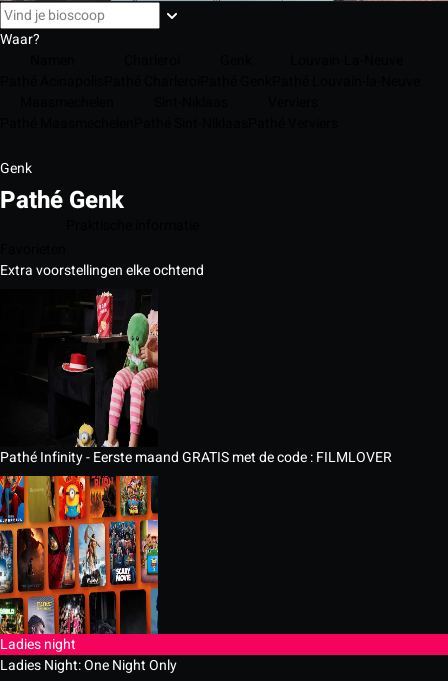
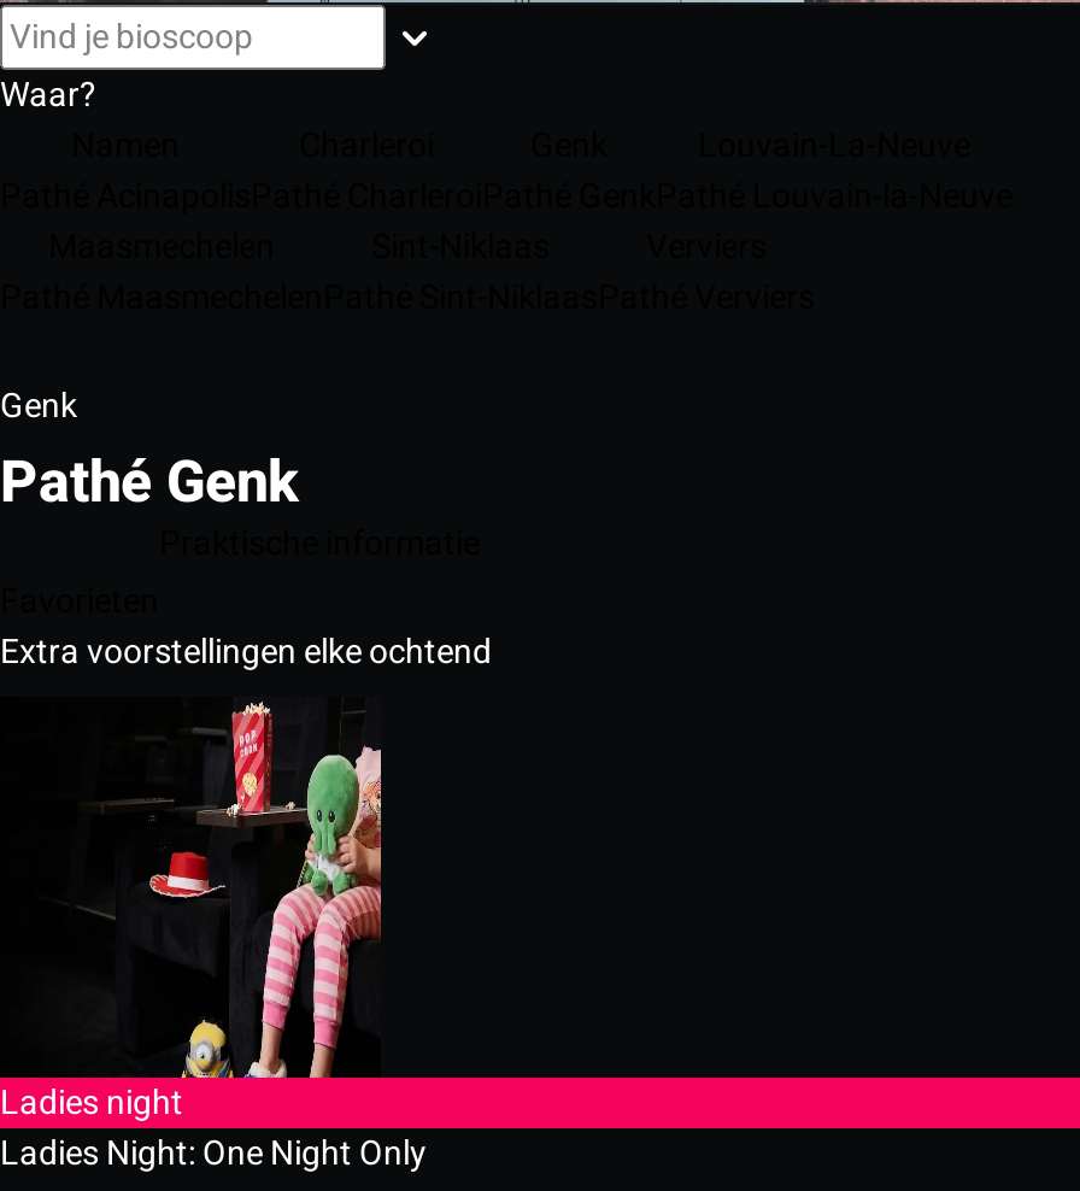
- Pathé Infinity - Eerste maand GRATIS met de code : FILMLOVER

- [image]
